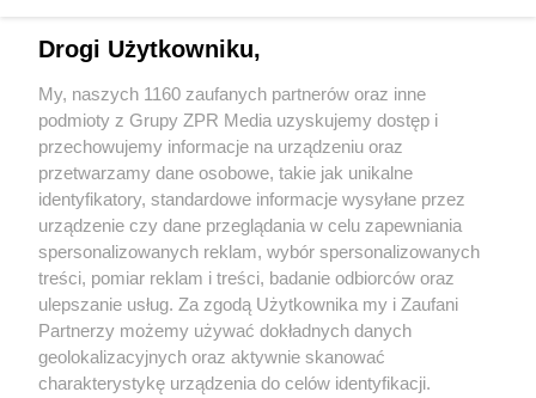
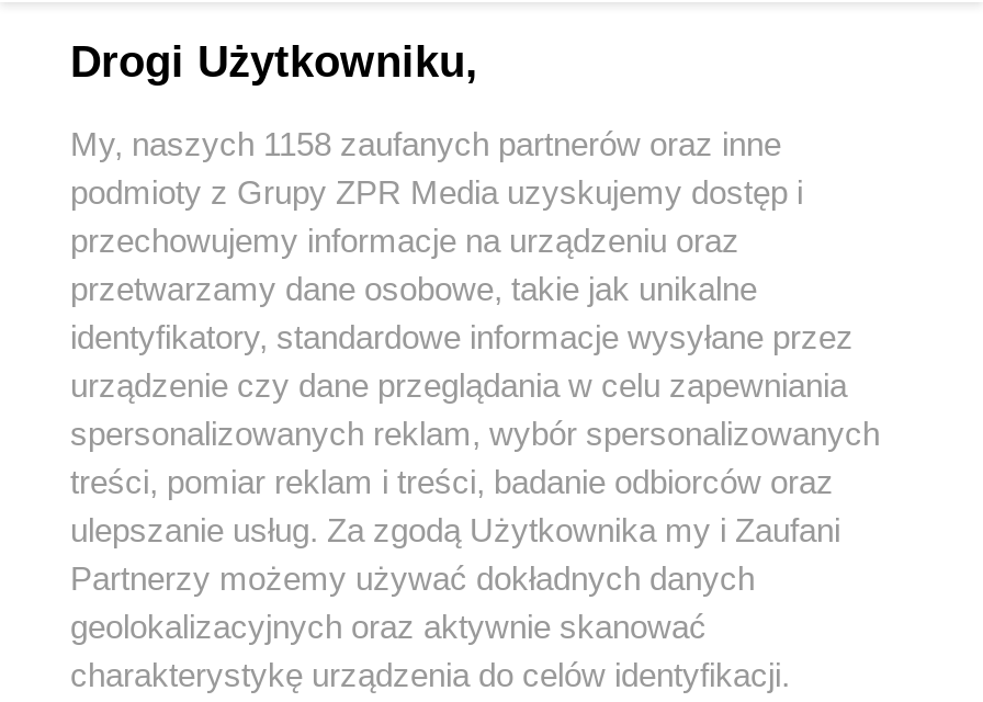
- My, naszych 1160 zaufanych partnerów oraz inne
+ My, naszych 1158 zaufanych partnerów oraz inne
